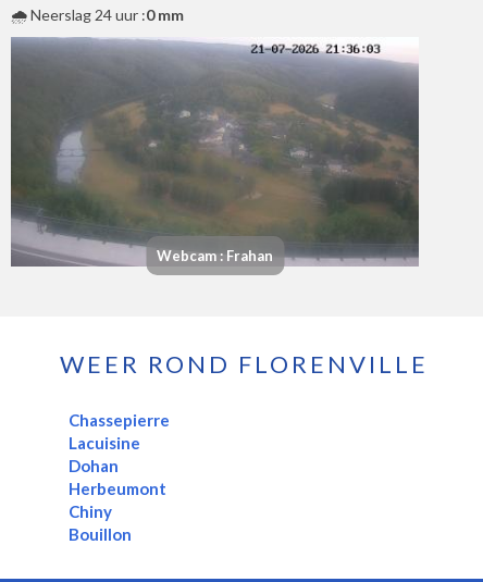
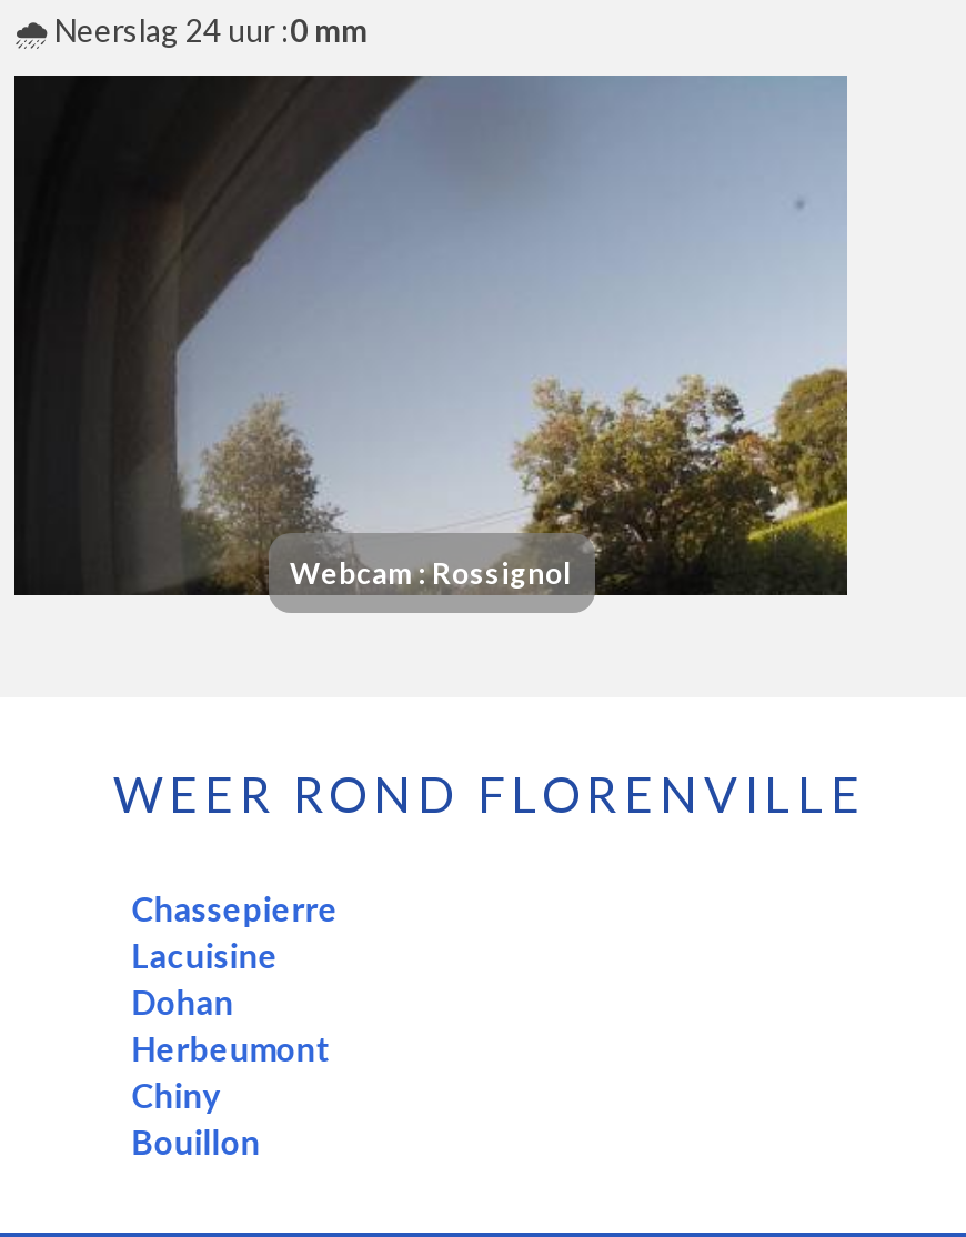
- [image]
- Webcam : Frahan
+ [image]
+ Webcam : Rossignol
